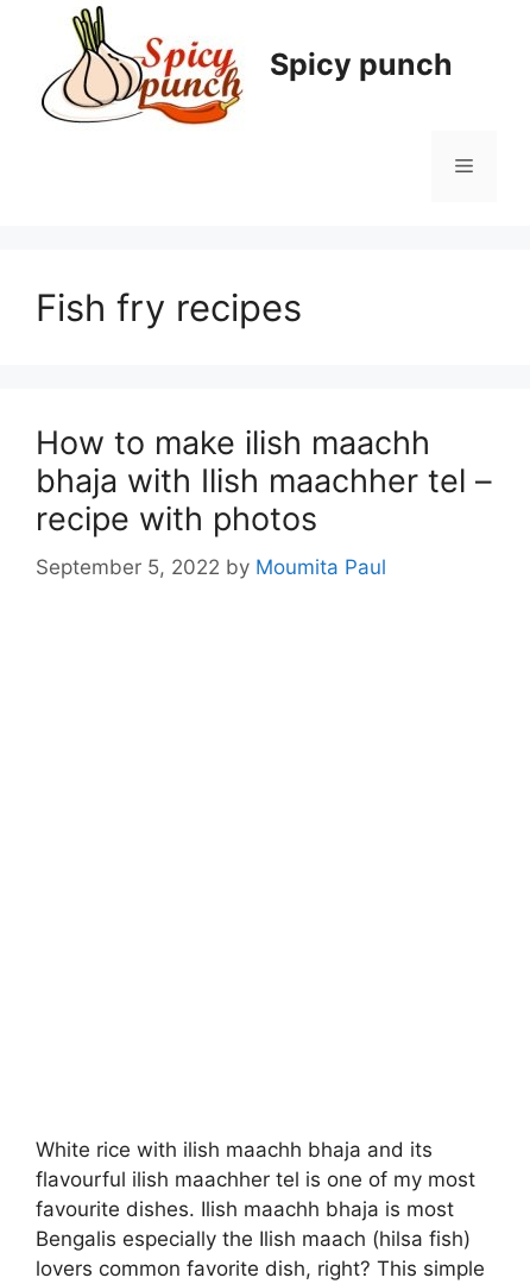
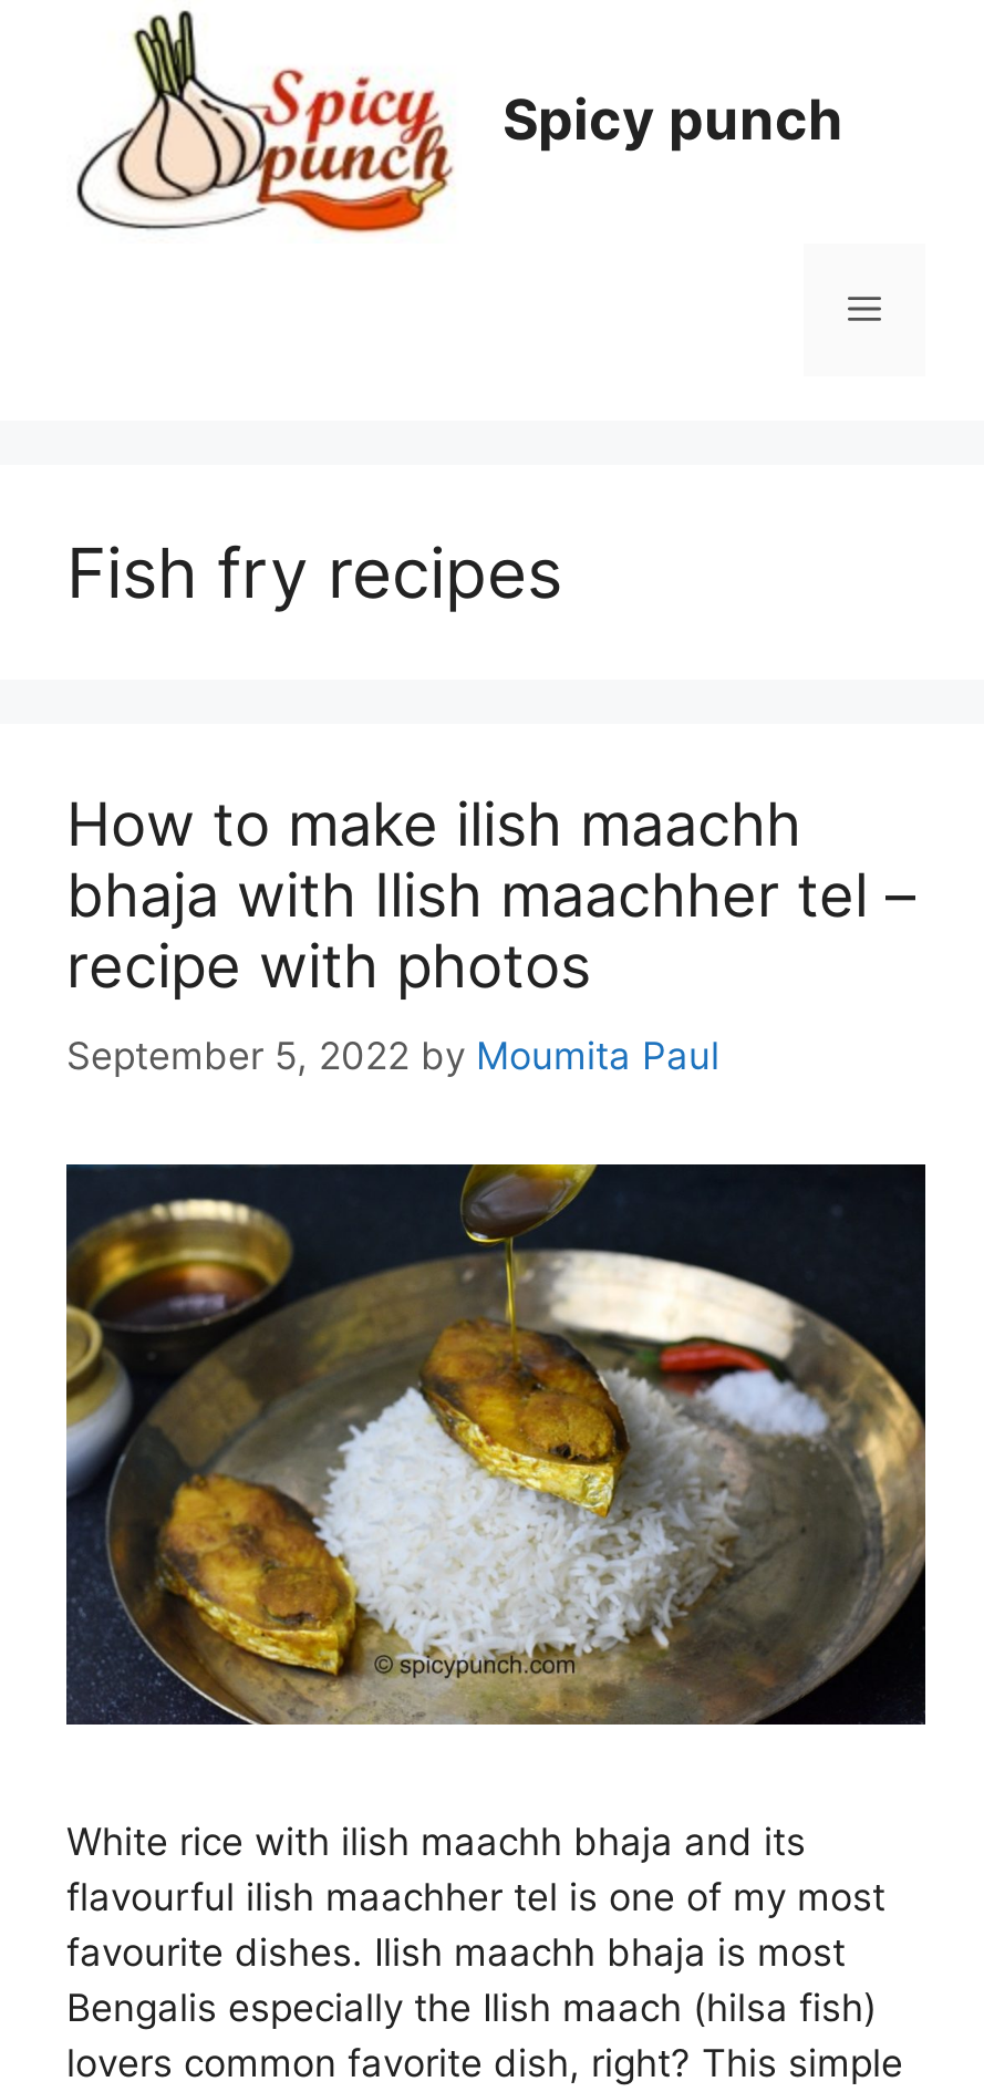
+ [image]
